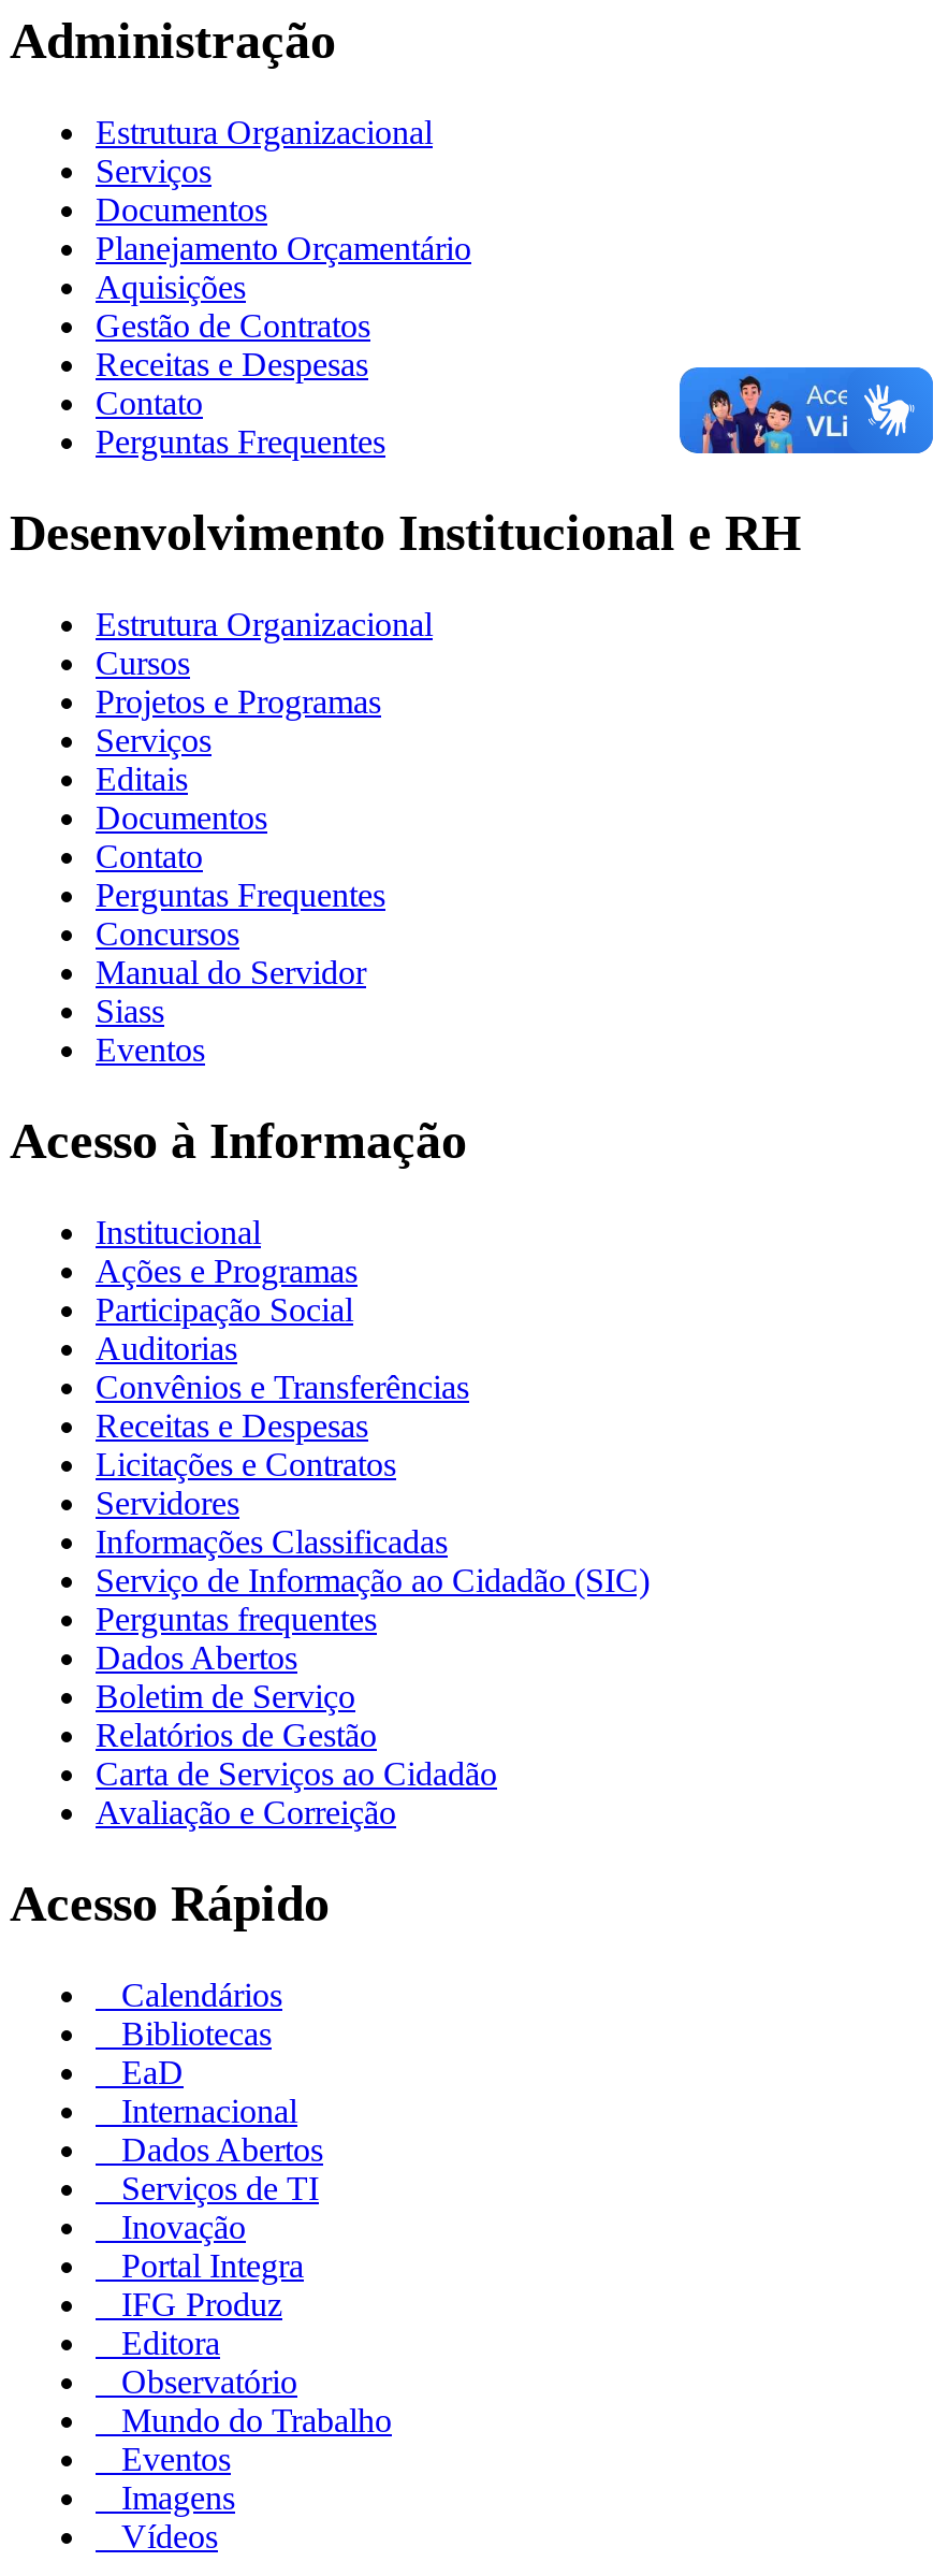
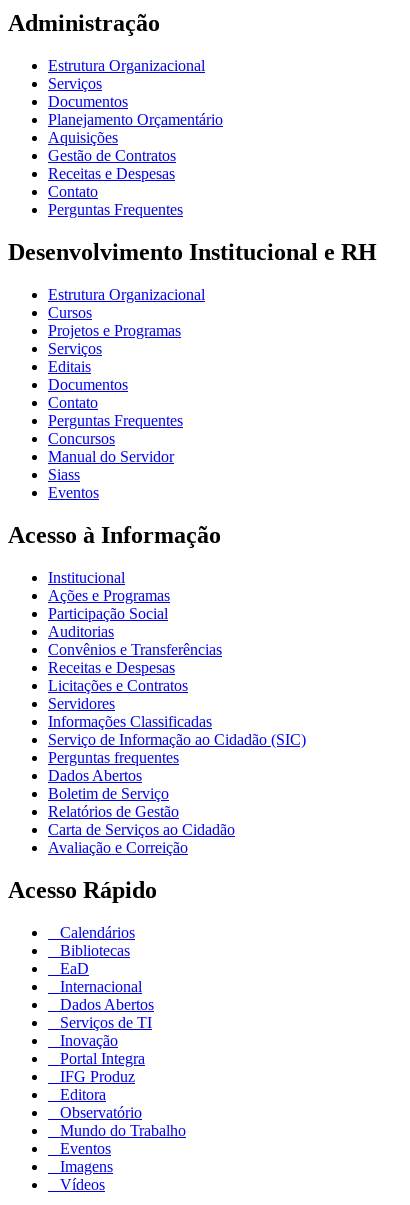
- [image]
